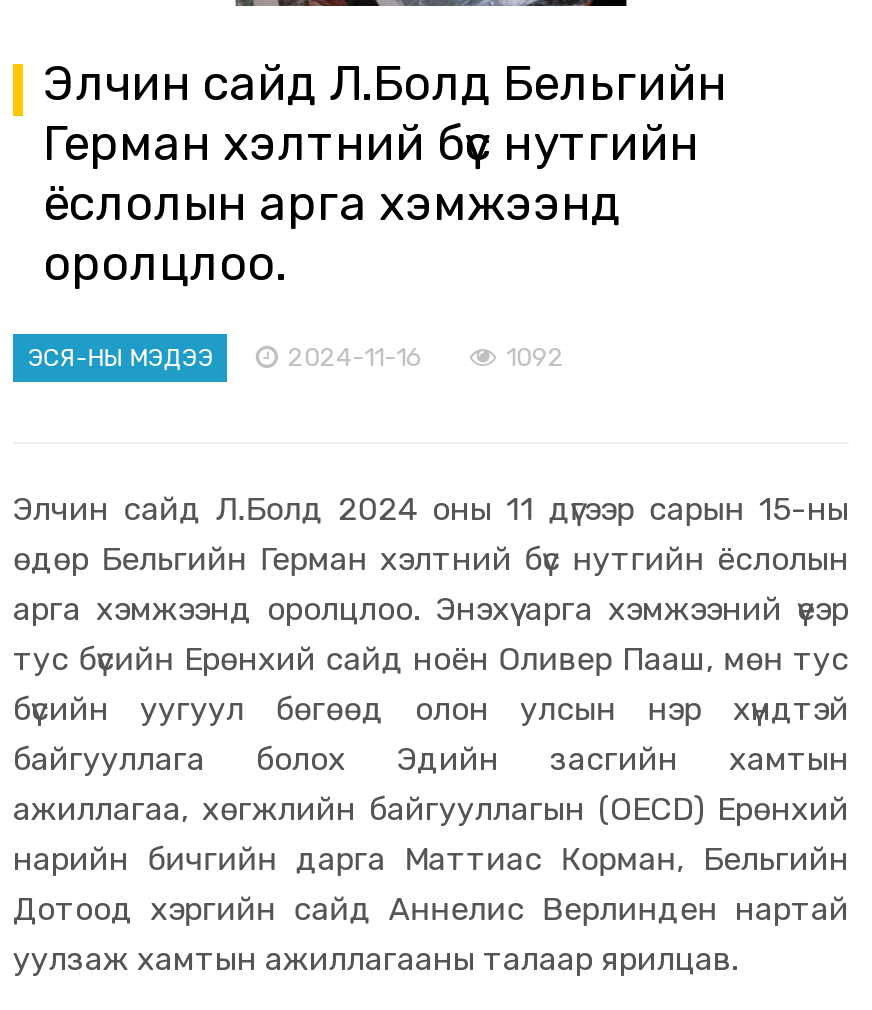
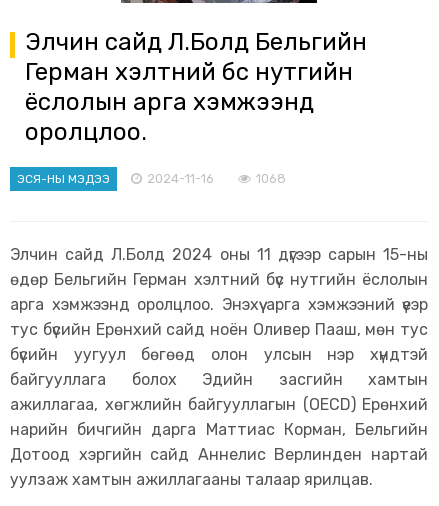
- 1092
+ 1068
